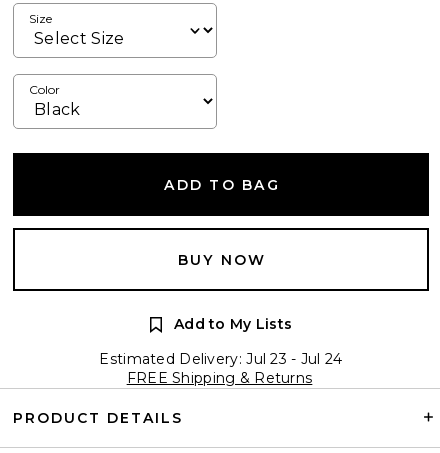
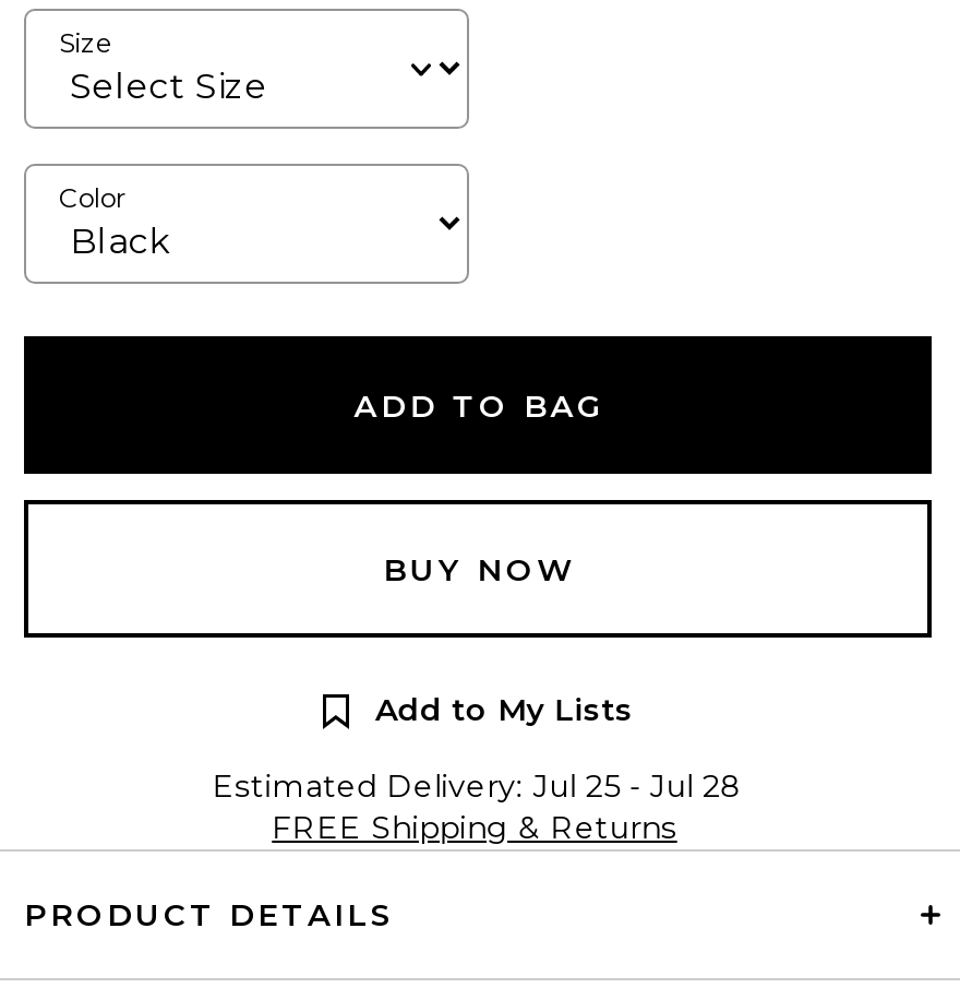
- Estimated Delivery: Jul 23 - Jul 24
+ Estimated Delivery: Jul 25 - Jul 28
